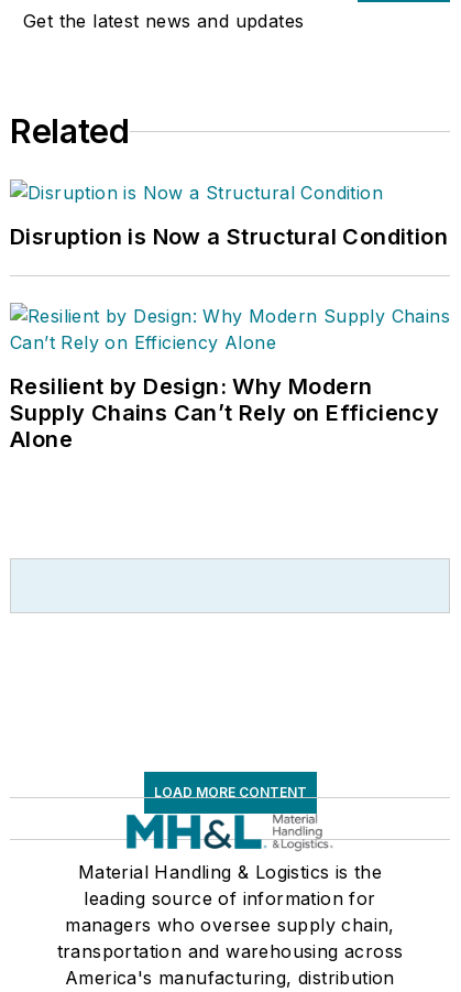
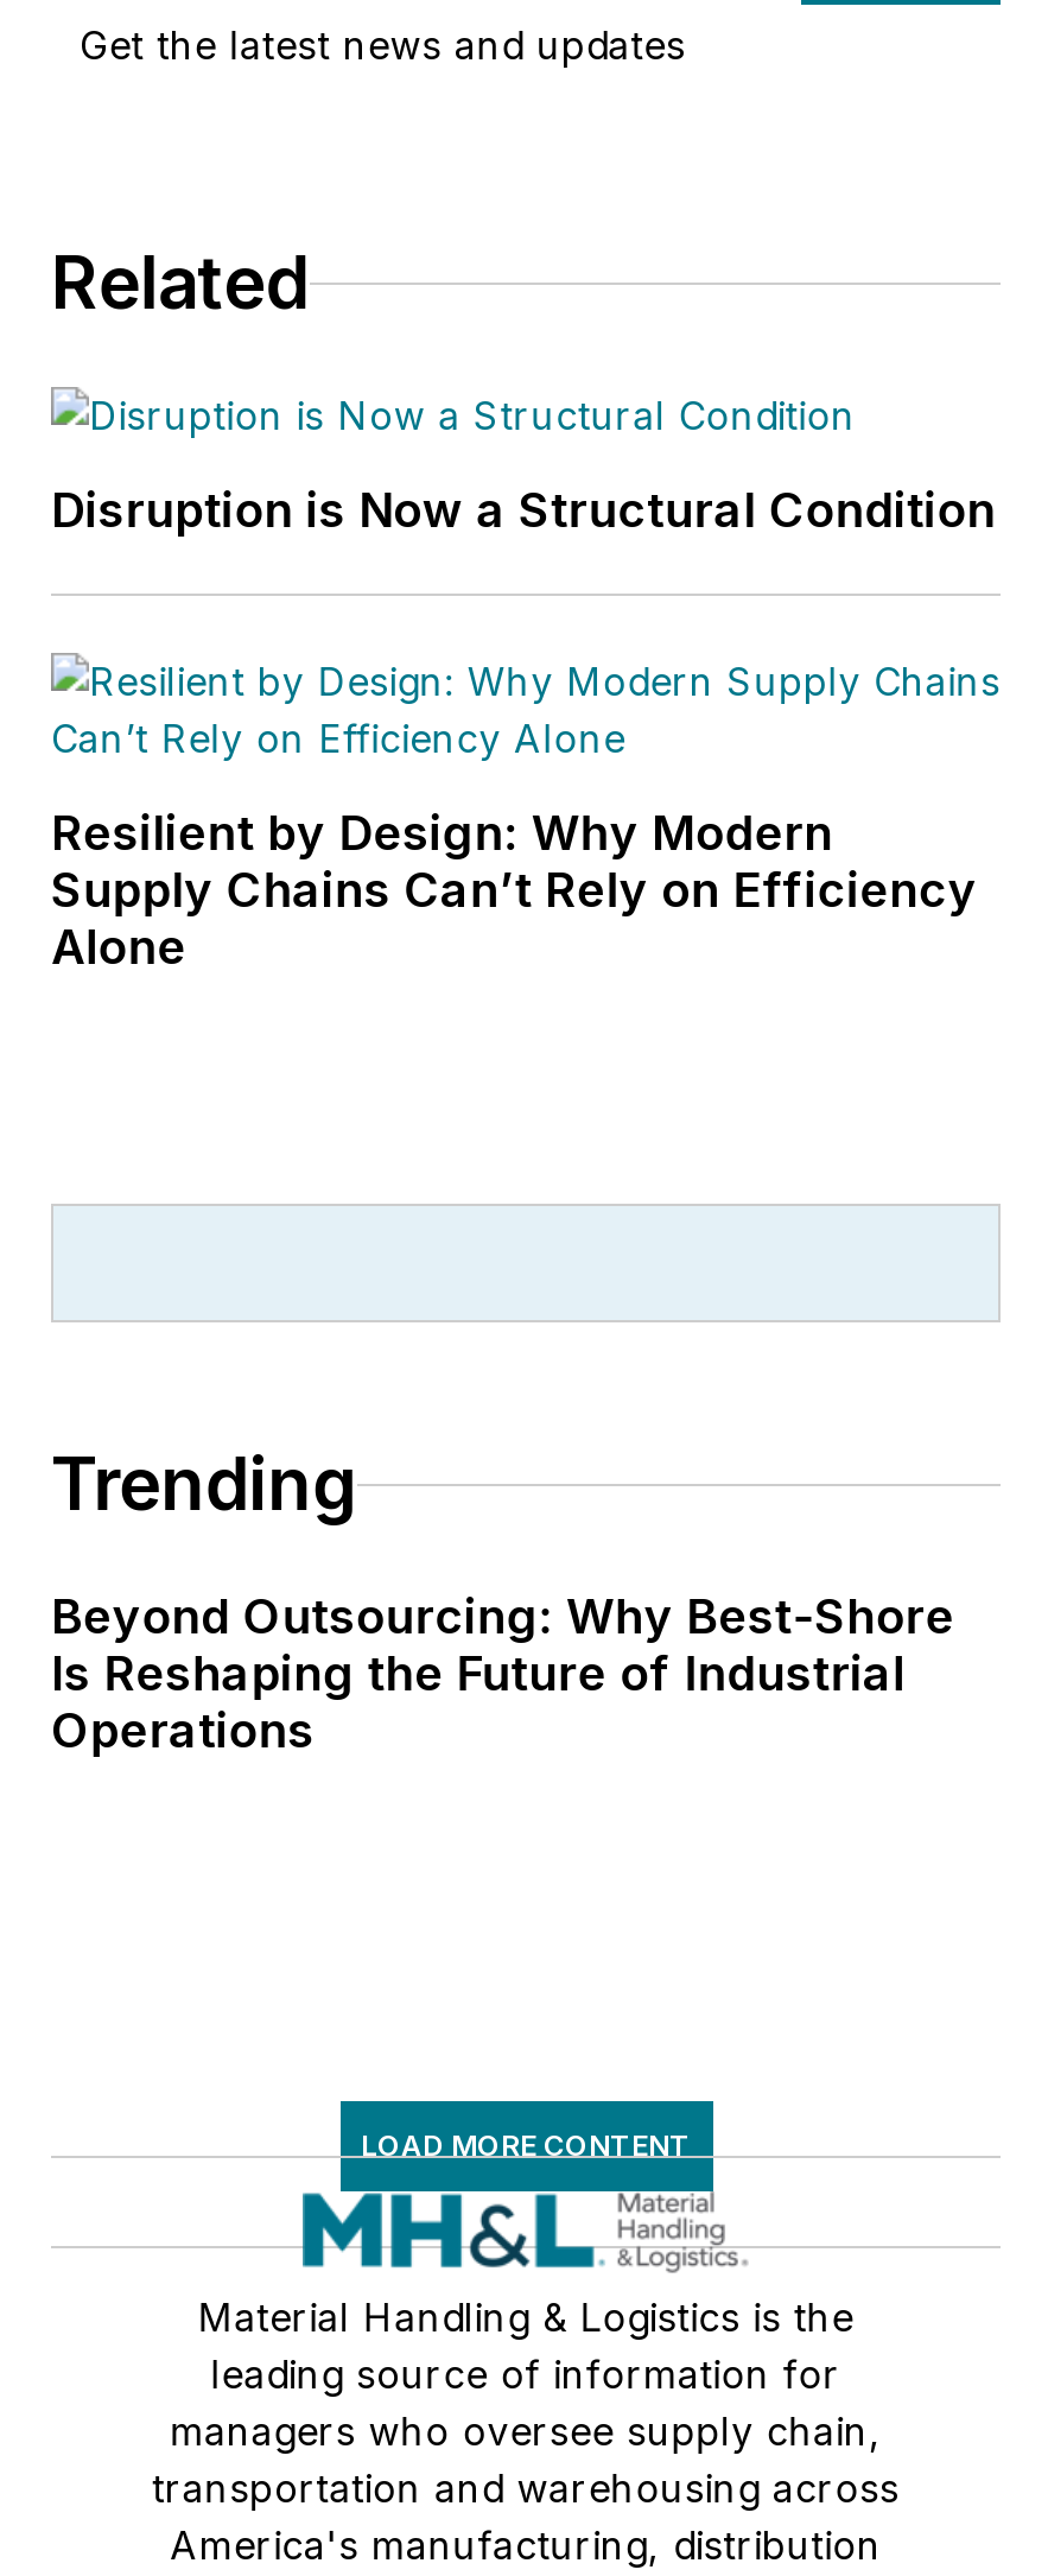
+ Trending
+ Beyond Outsourcing: Why Best-Shore
+ Is Reshaping the Future of Industrial
+ Operations
